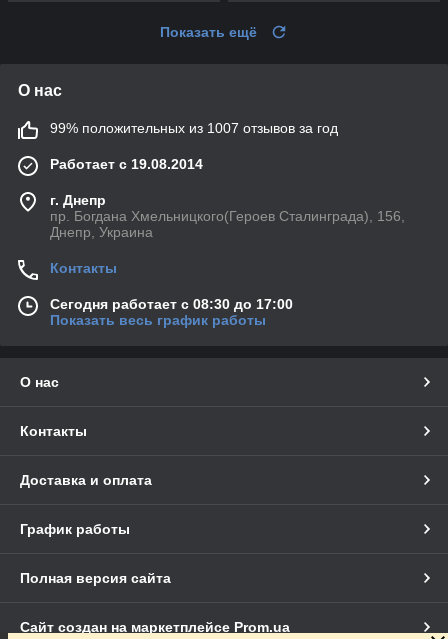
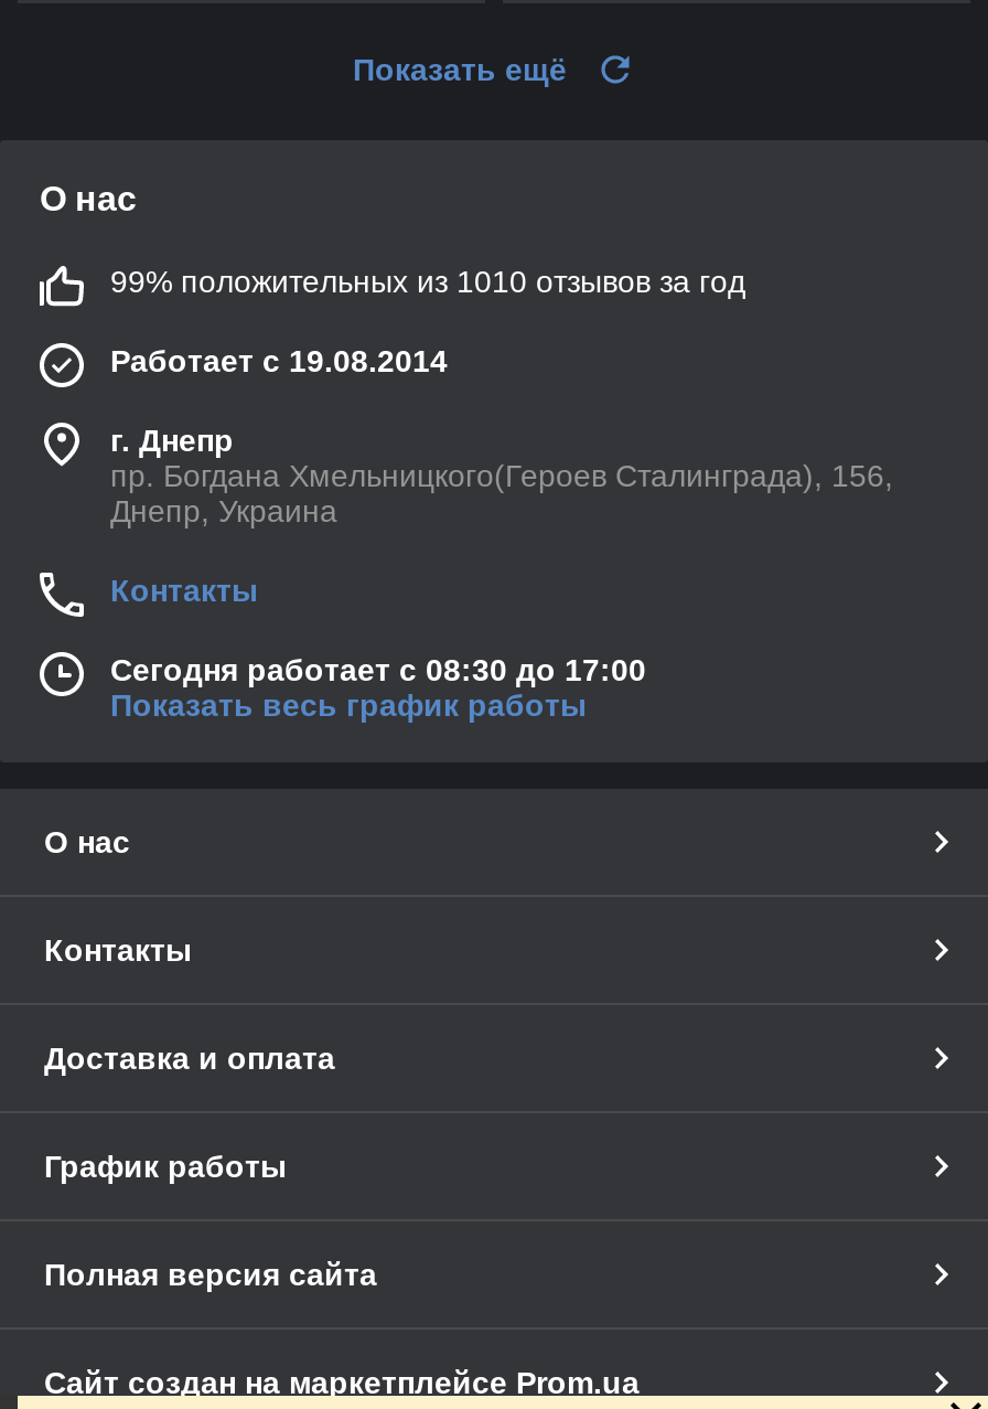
- 99% положительных из 1007 отзывов за год
+ 99% положительных из 1010 отзывов за год
